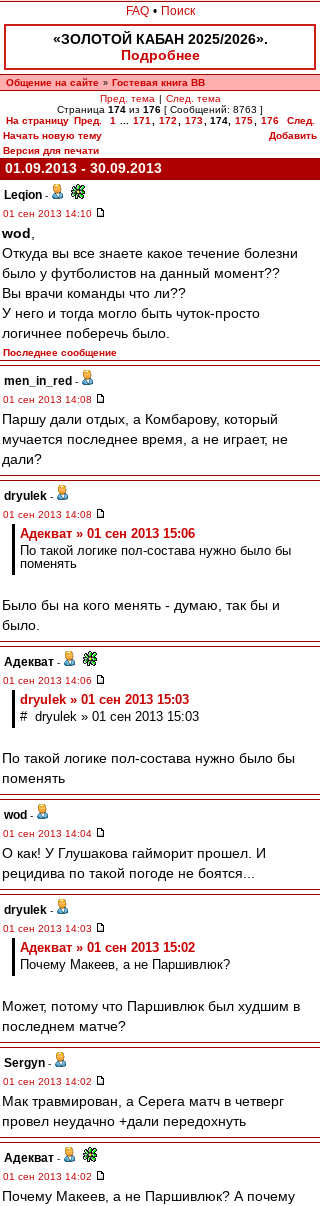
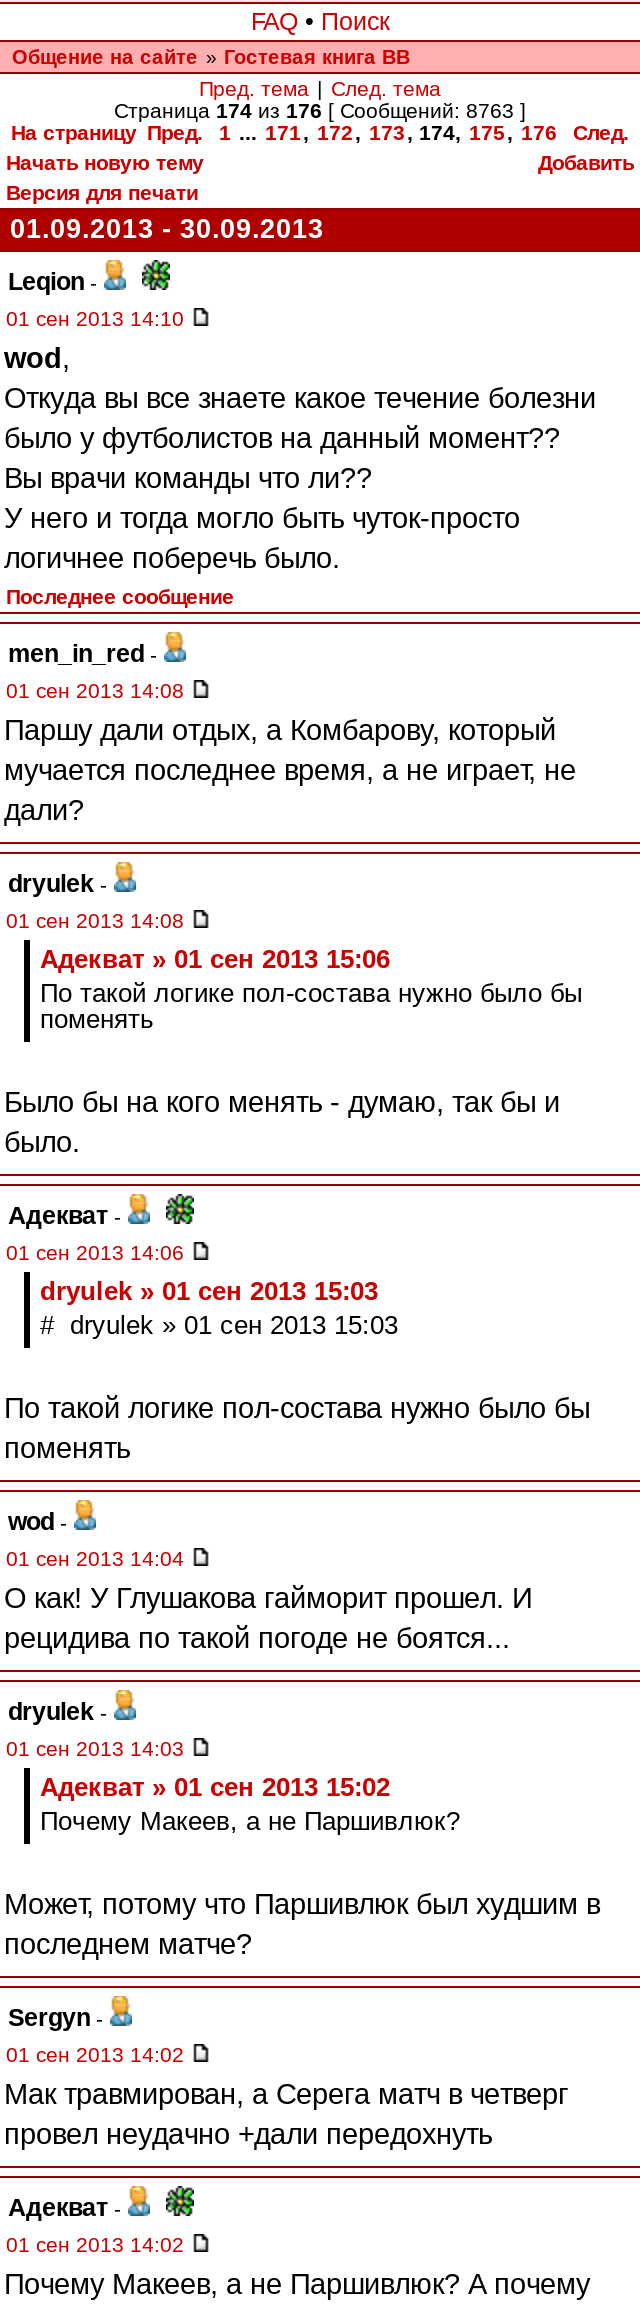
- «ЗОЛОТОЙ КАБАН 2025/2026».
- Подробнее
